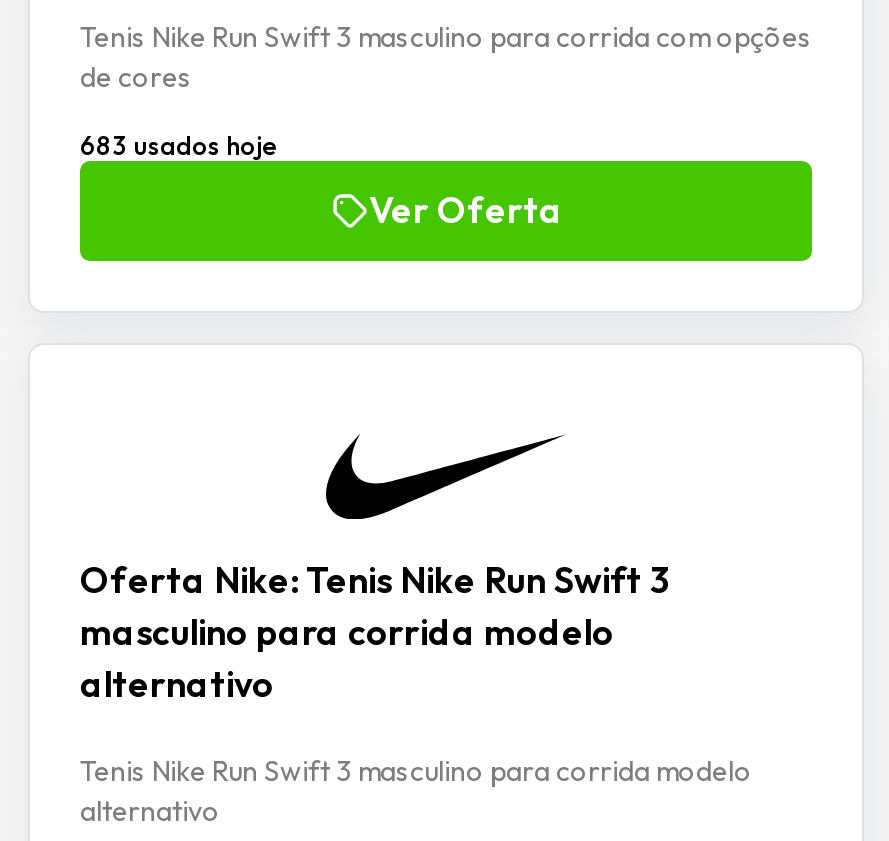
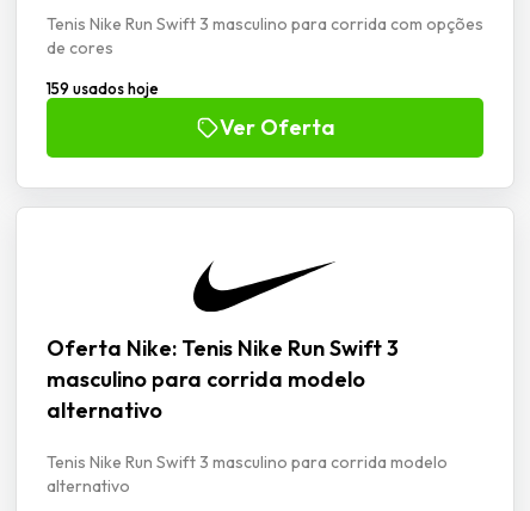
- 683 usados hoje
+ 159 usados hoje
